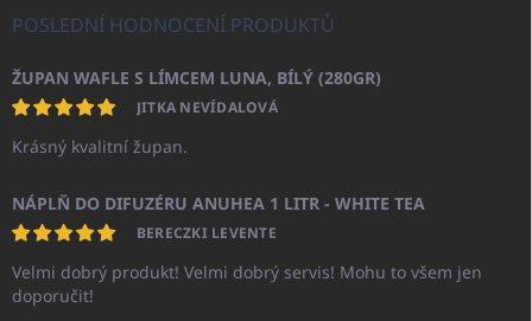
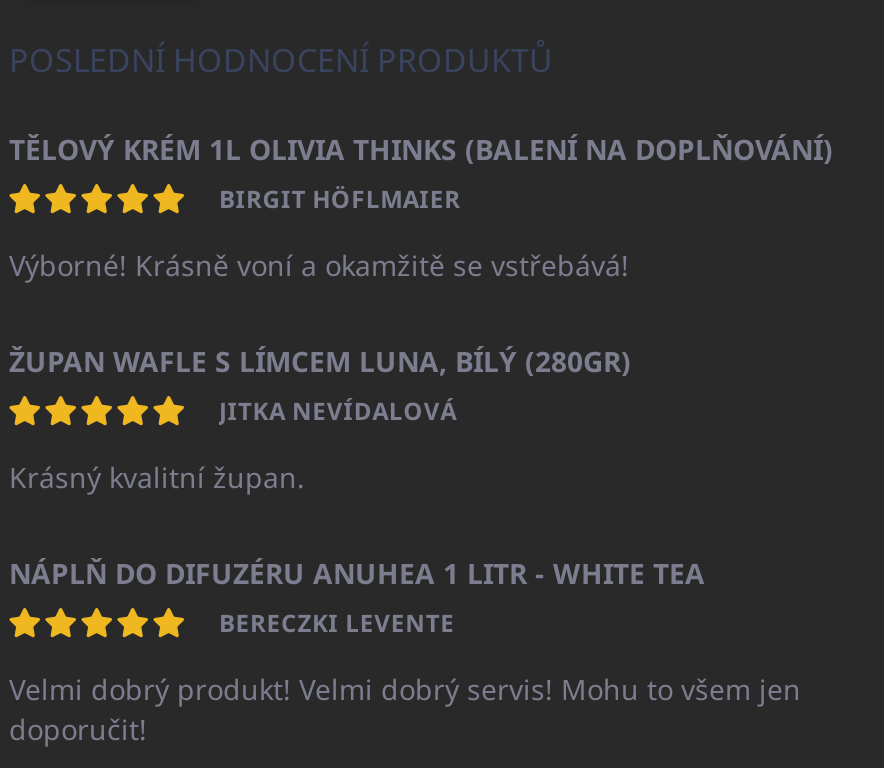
+ TĚLOVÝ KRÉM 1L OLIVIA THINKS (BALENÍ NA DOPLŇOVÁNÍ)
+ BIRGIT HÖFLMAIER
+ Výborné! Krásně voní a okamžitě se vstřebává!
